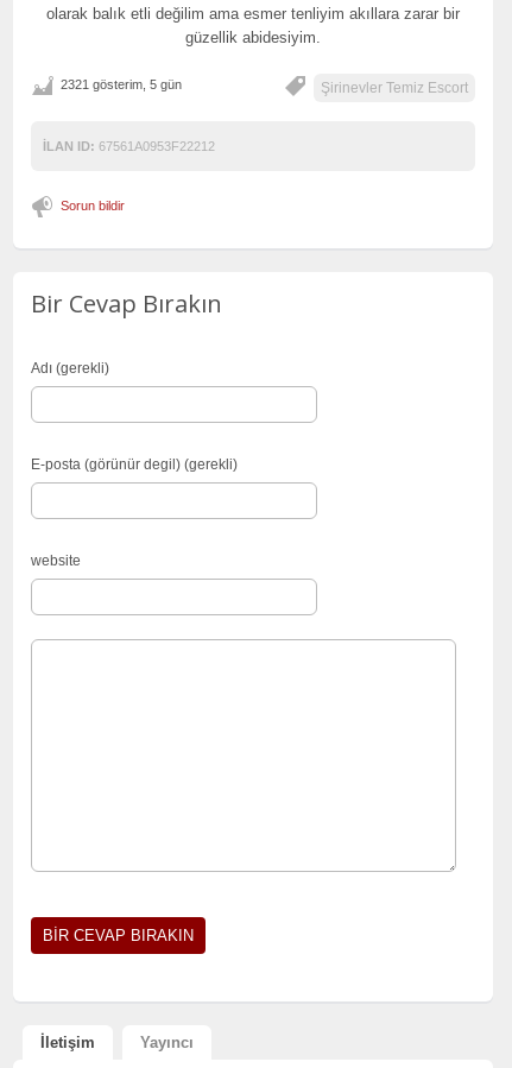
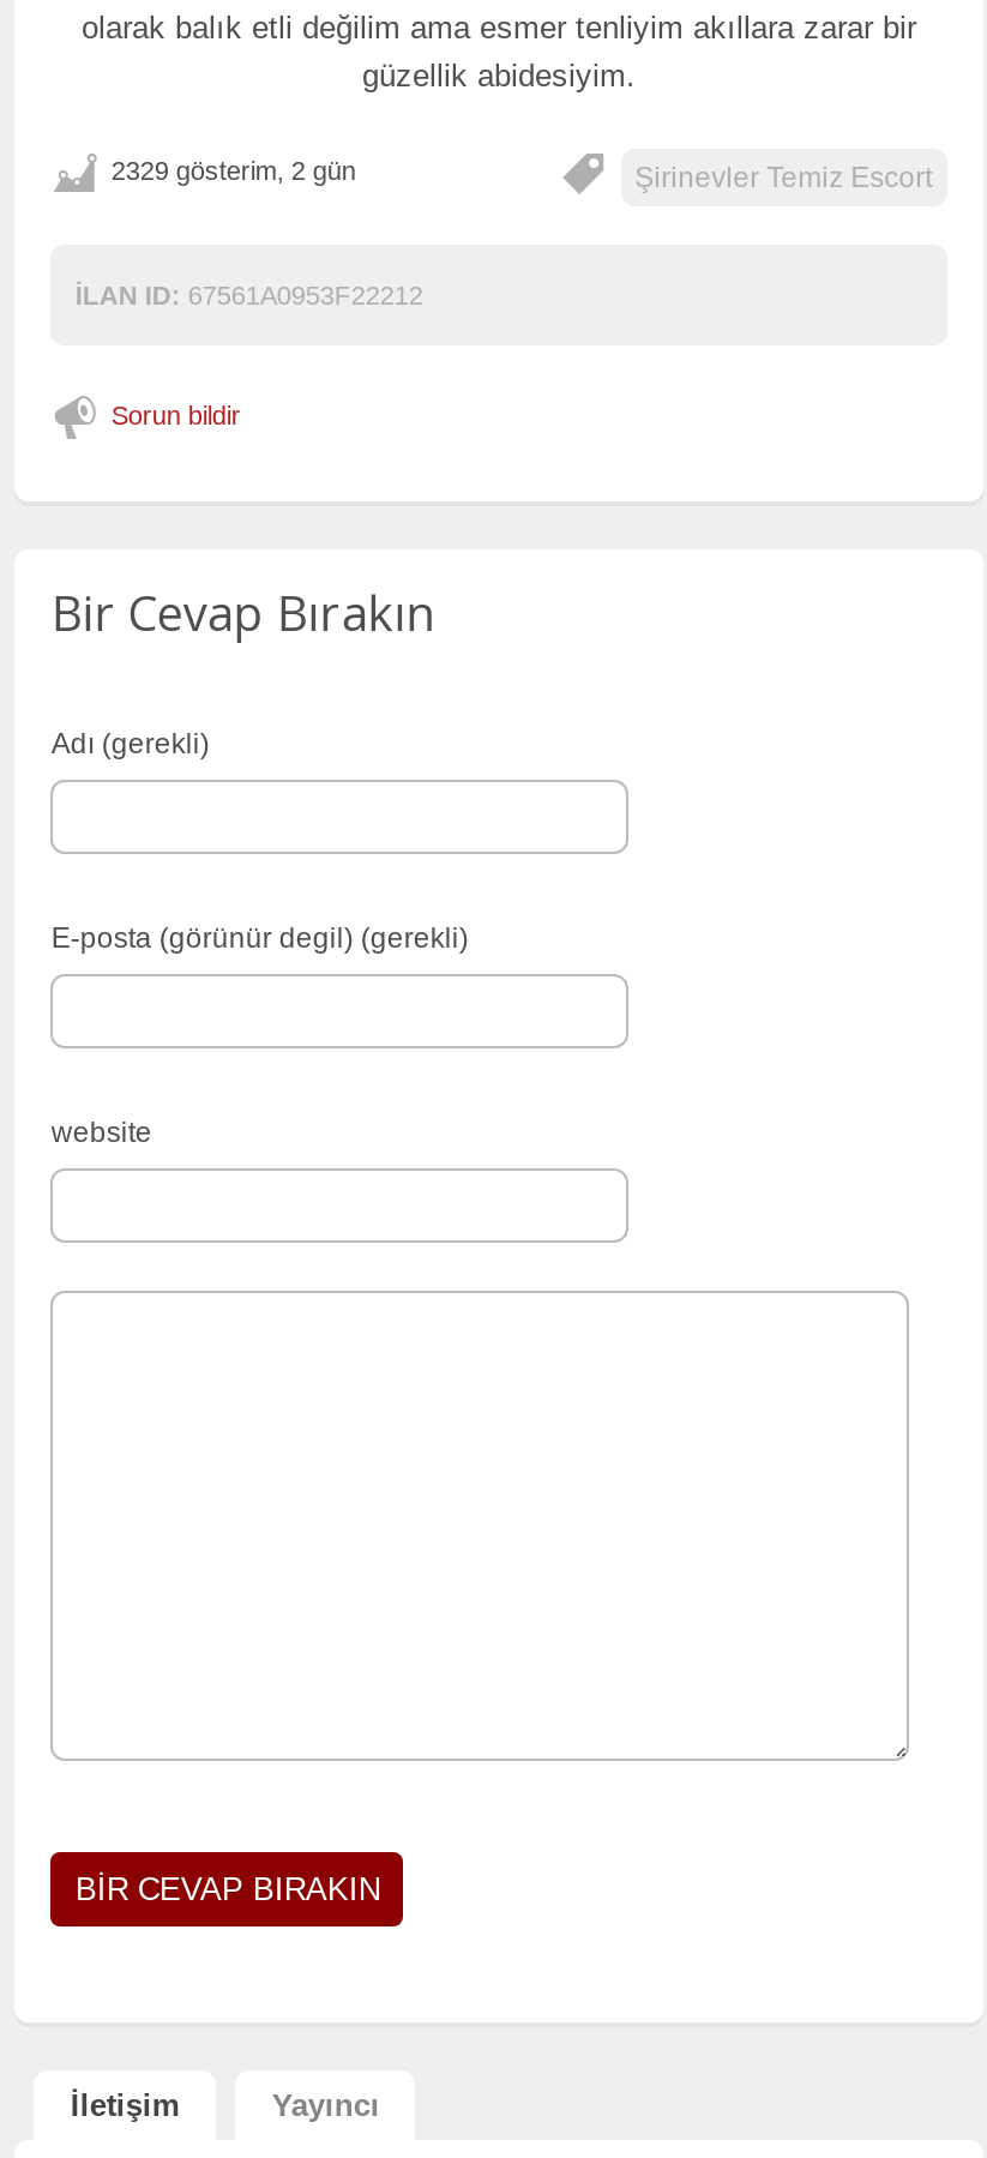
- 2321 gösterim, 5 gün
+ 2329 gösterim, 2 gün
